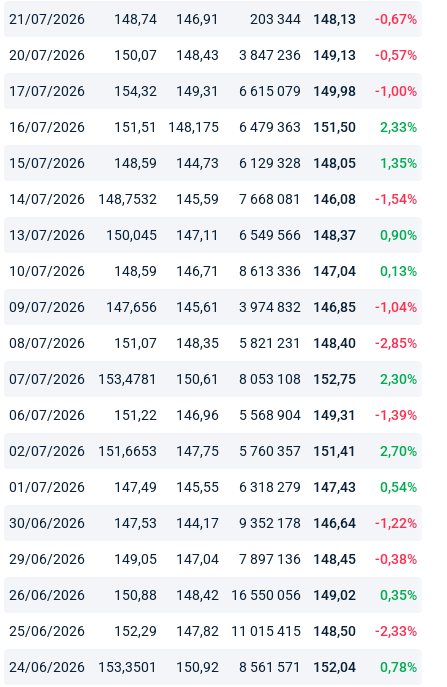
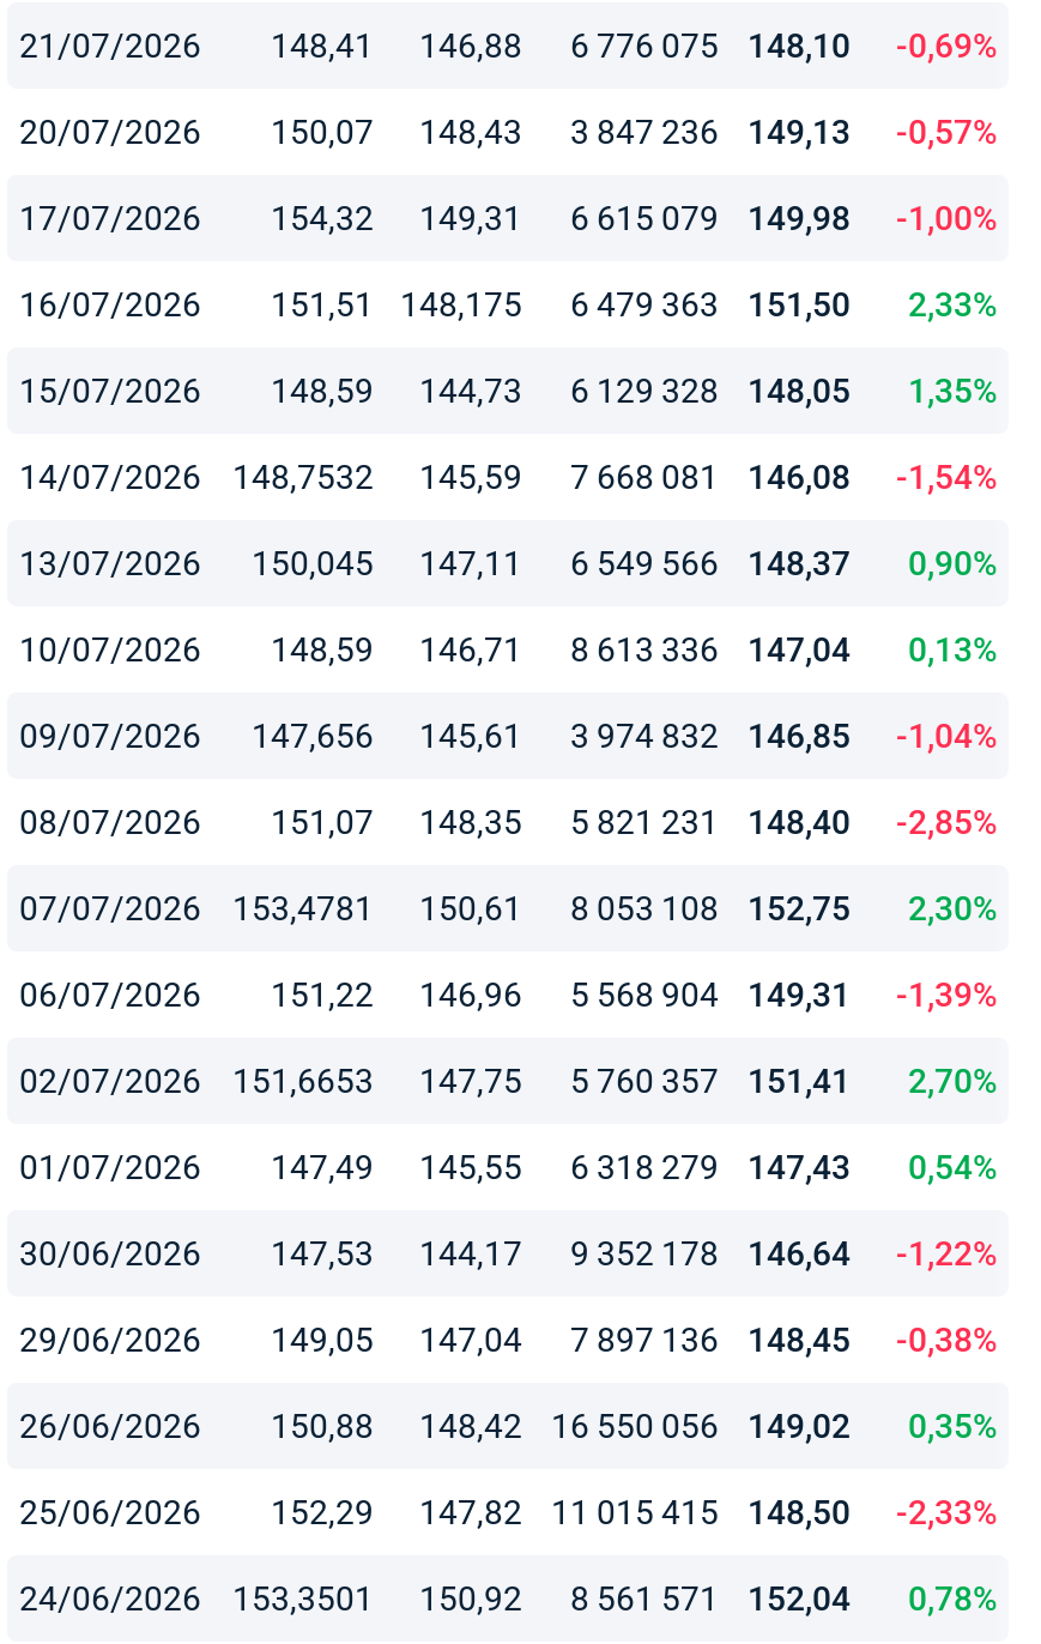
- 148,74
+ 148,41

- 146,91
+ 146,88

- 203 344
+ 6 776 075

- 148,13
+ 148,10

- -0,67%
+ -0,69%
